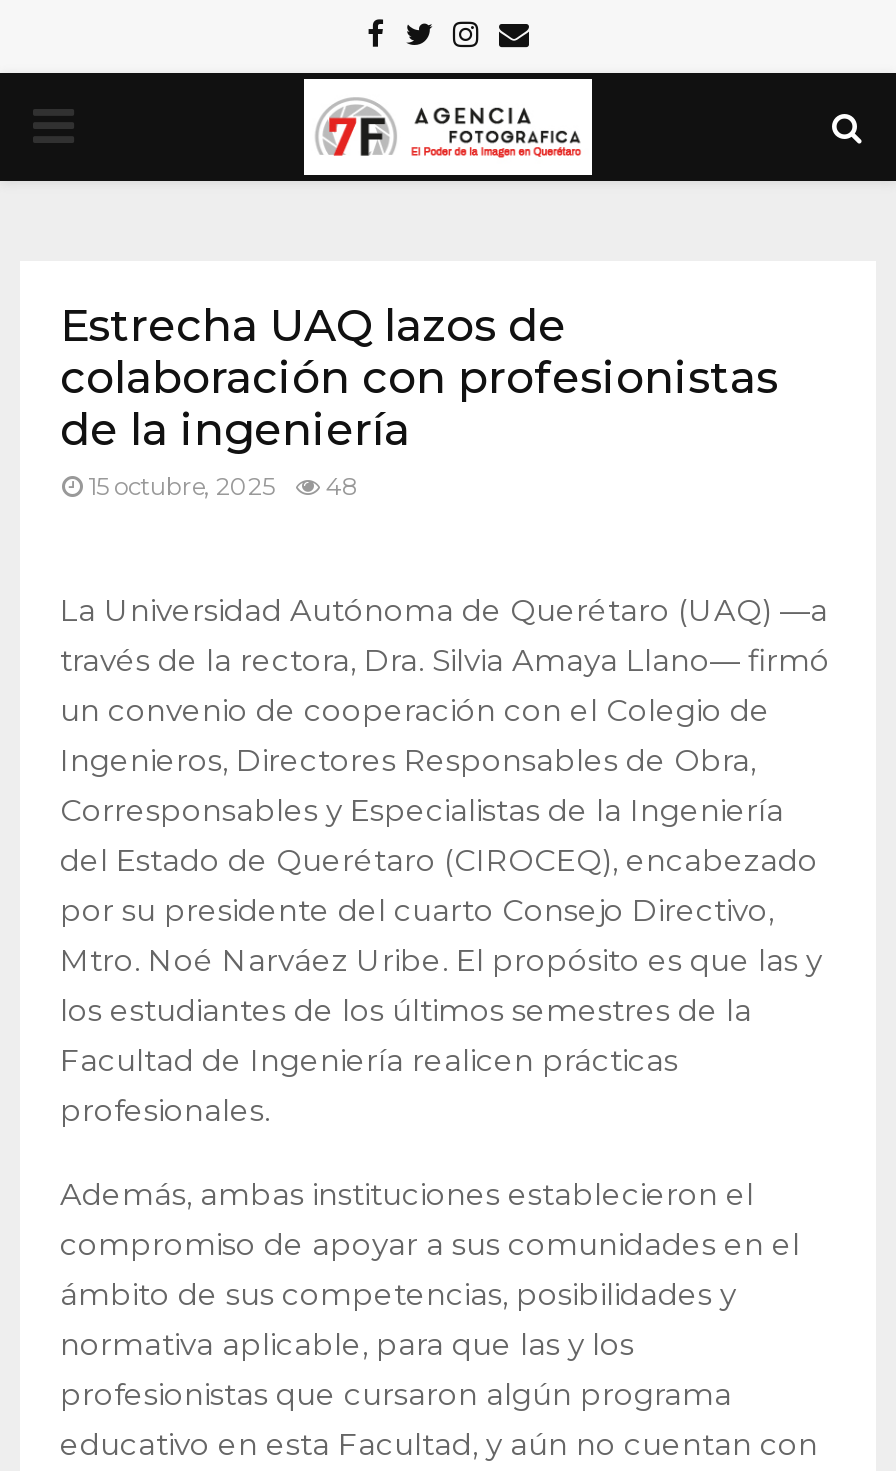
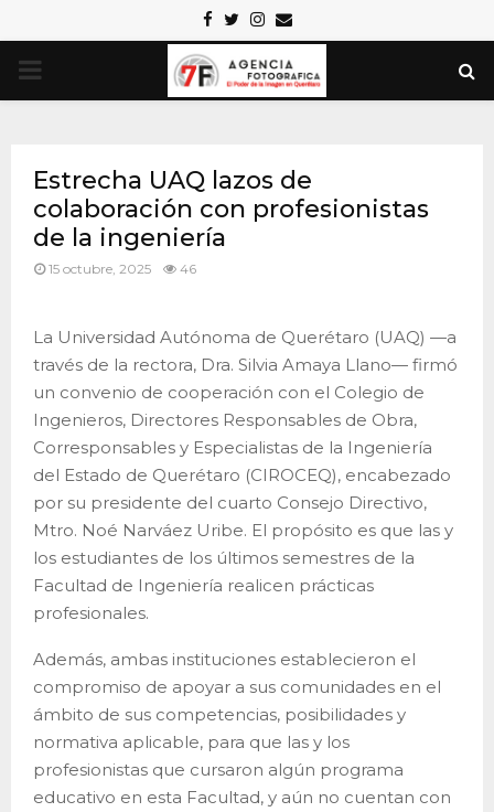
- 15 octubre, 2025 48
+ 15 octubre, 2025 46
